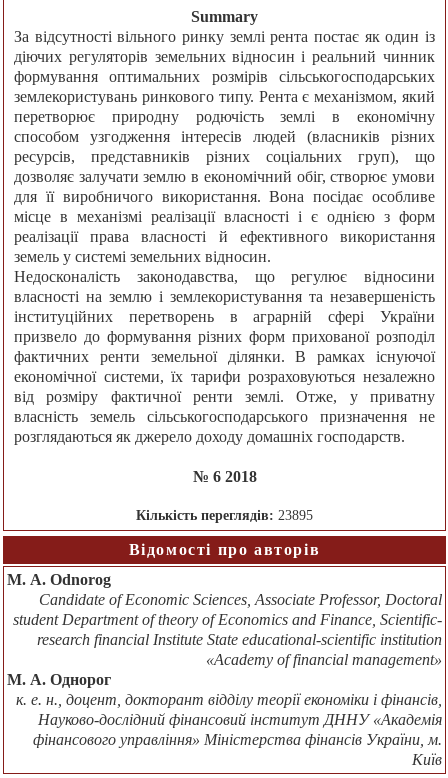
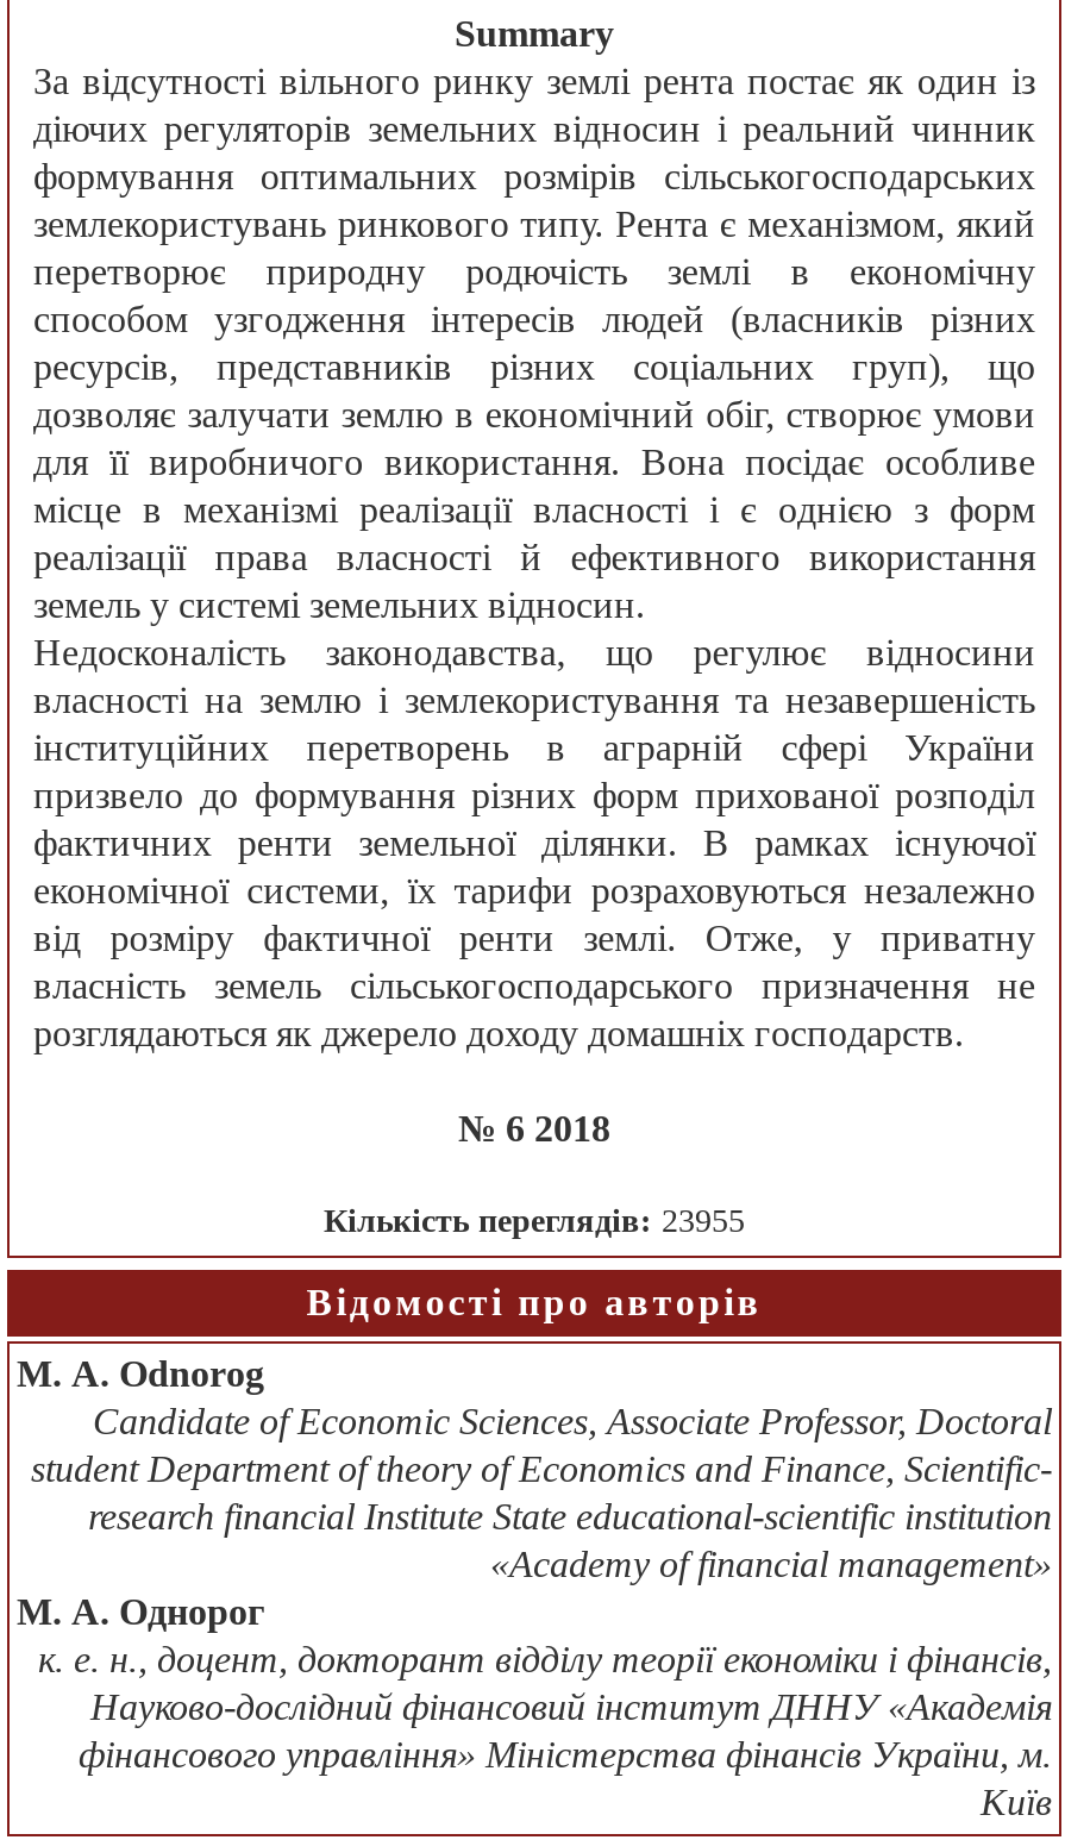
- Кількість переглядів: 23895
+ Кількість переглядів: 23955
